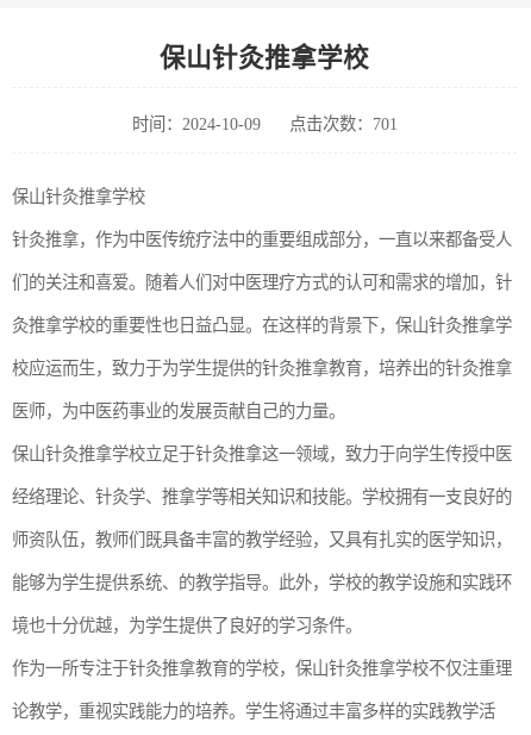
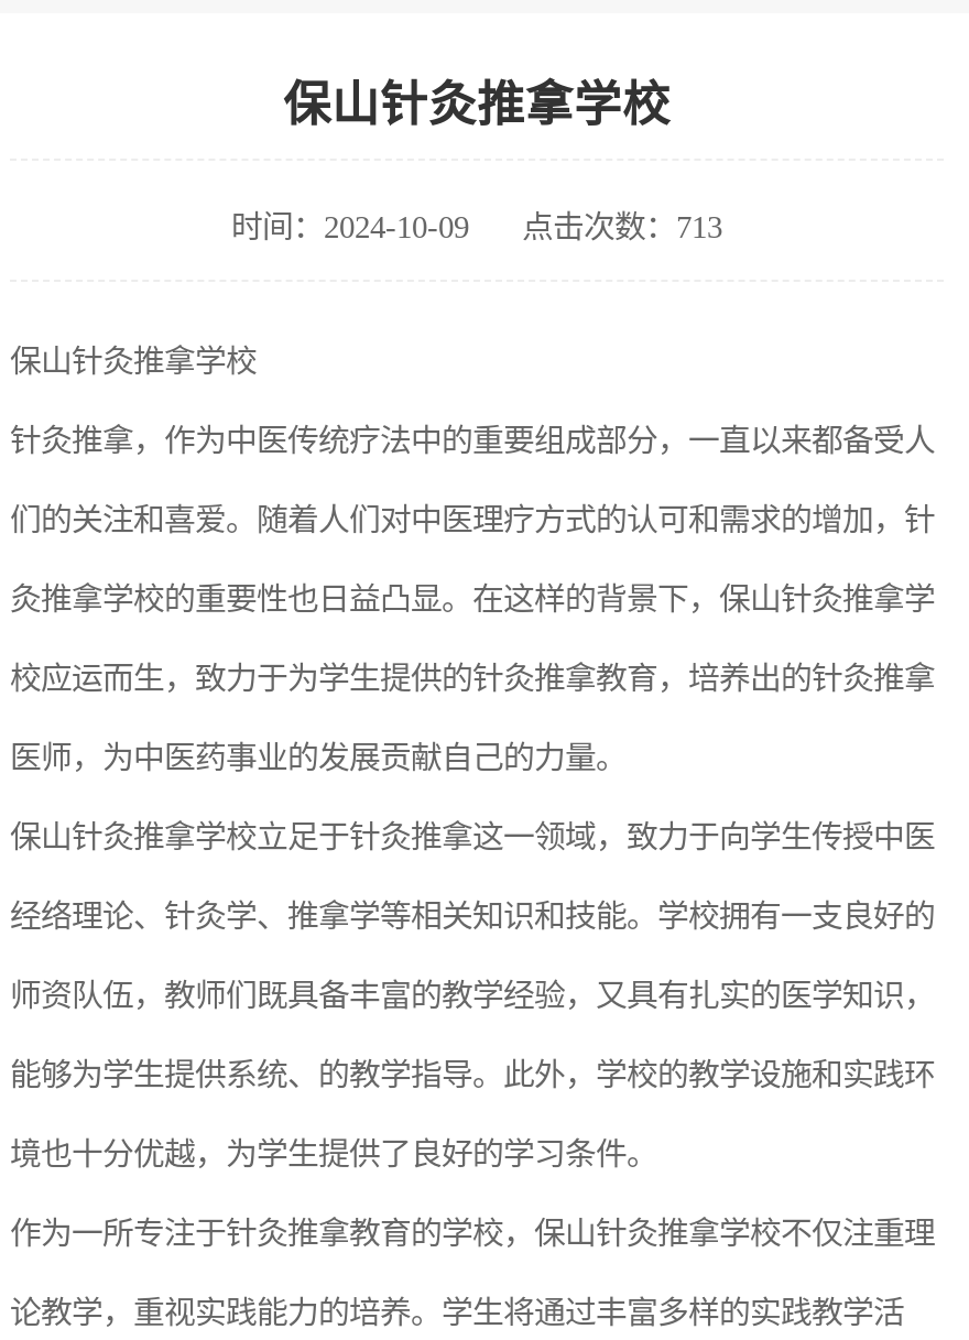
- 时间：2024-10-09 点击次数：701
+ 时间：2024-10-09 点击次数：713
